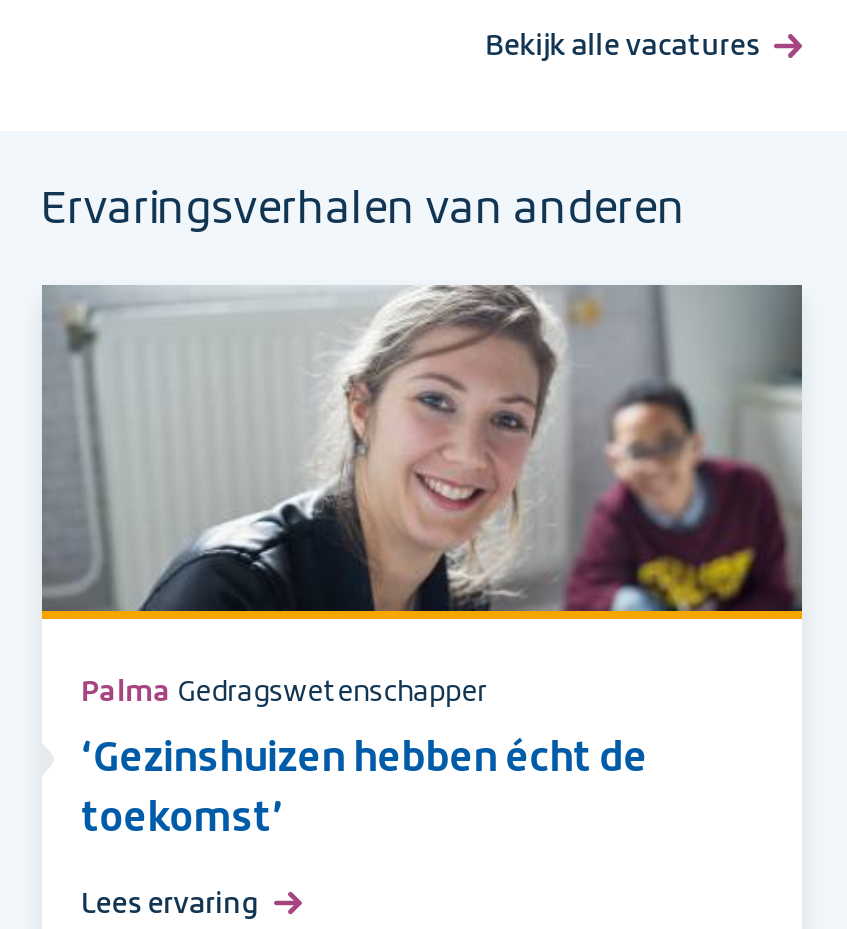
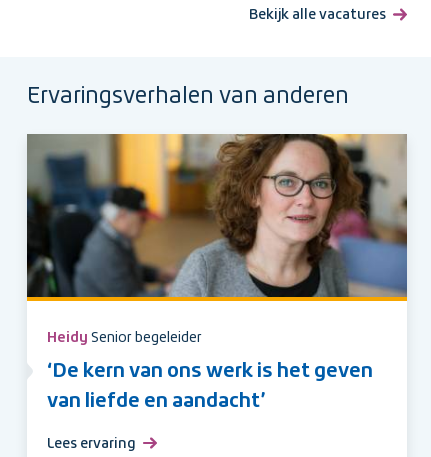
- [image]
- Palma Gedragswetenschapper
+ [image]
+ Heidy Senior begeleider

- ‘Gezinshuizen hebben écht de
+ ‘De kern van ons werk is het geven

- toekomst’
+ van liefde en aandacht’
